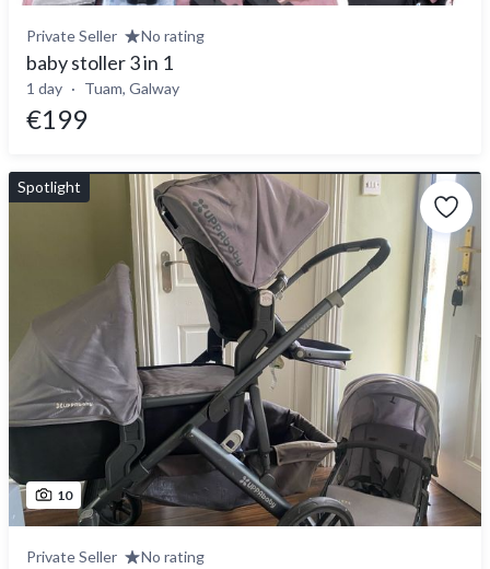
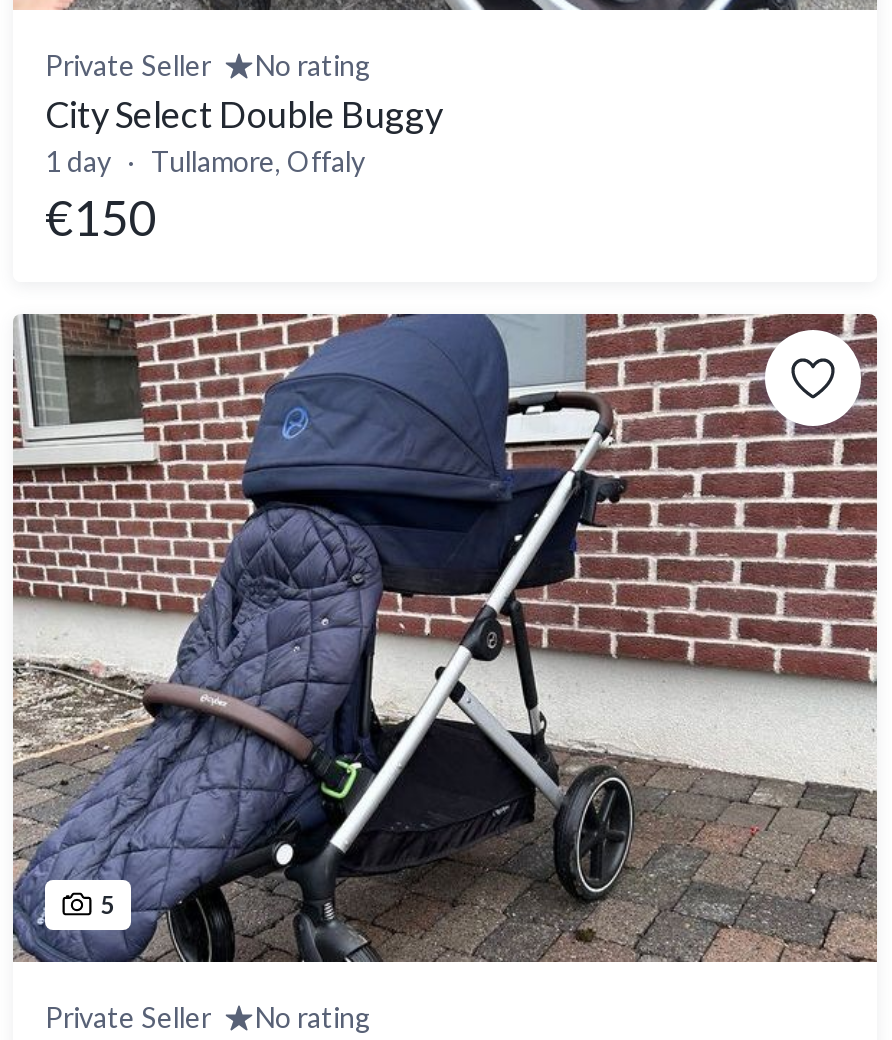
- baby stoller 3 in 1
+ City Select Double Buggy

- Tuam, Galway
- €199
- Spotlight
+ Tullamore, Offaly
+ €150

- [image]
- 10
+ [image]
+ 5
